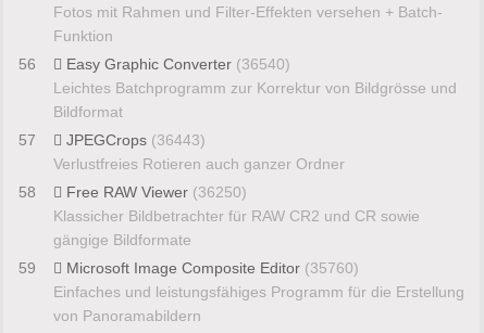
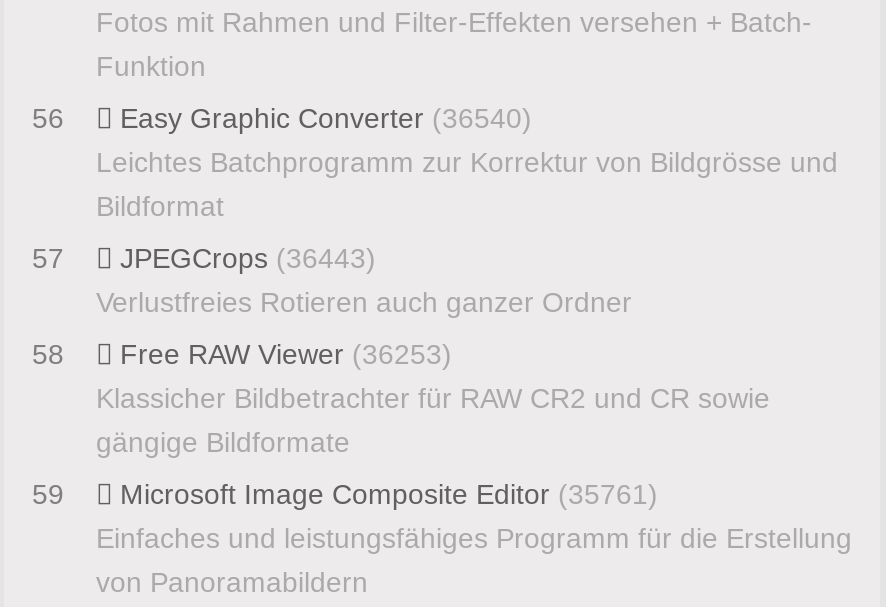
- Free RAW Viewer (36250)
+ Free RAW Viewer (36253)

- Microsoft Image Composite Editor (35760)
+ Microsoft Image Composite Editor (35761)
